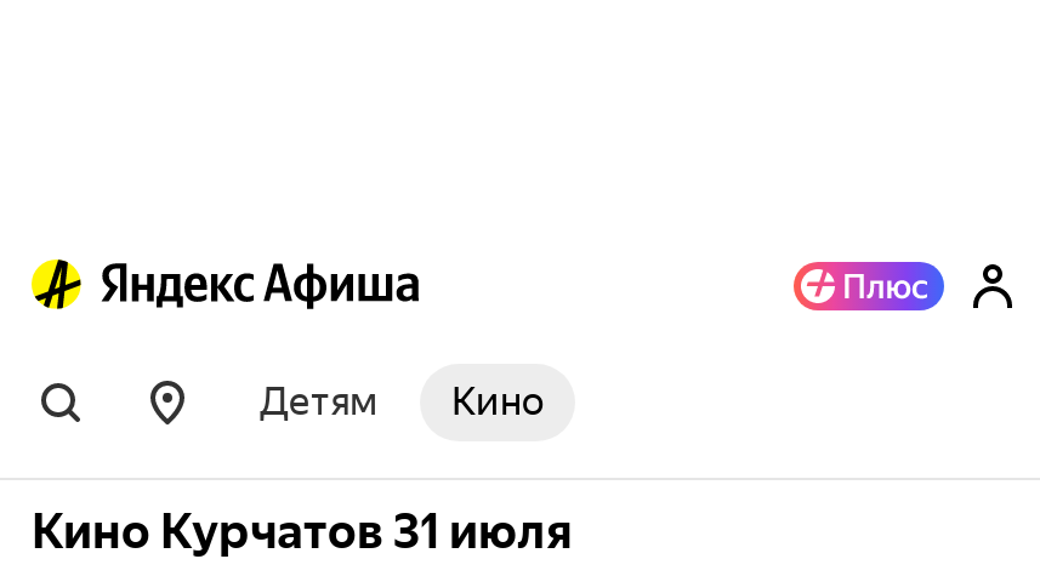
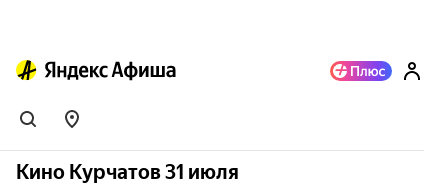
- Детям
- Кино
